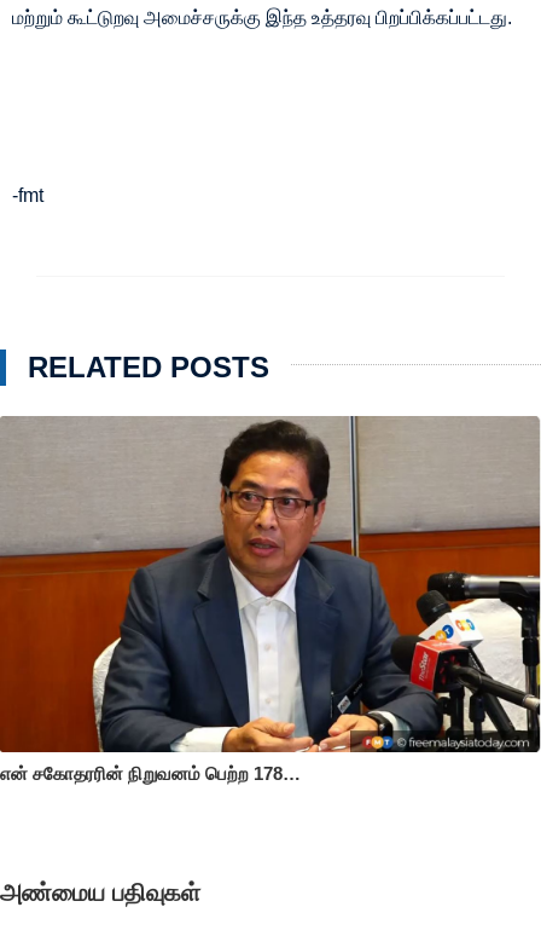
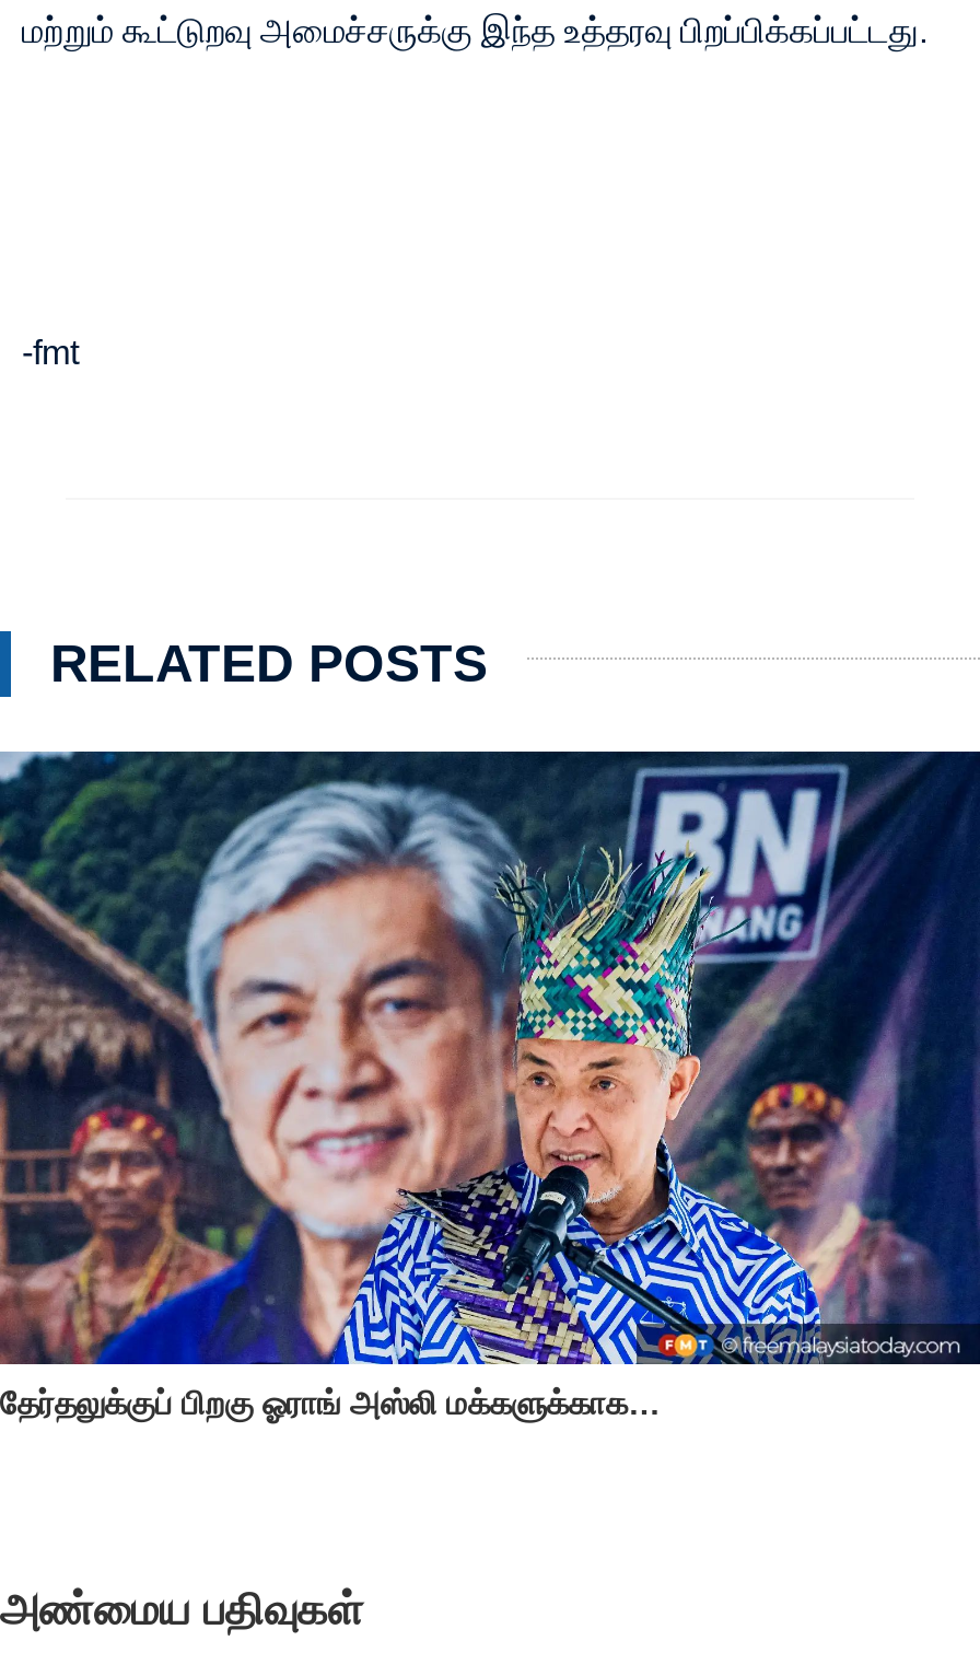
- [image]
- என் சகோதரரின் நிறுவனம் பெற்ற 178…
+ [image]
+ தேர்தலுக்குப் பிறகு ஓராங் அஸ்லி மக்களுக்காக…
